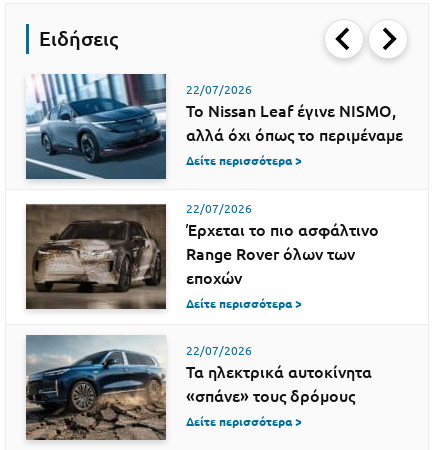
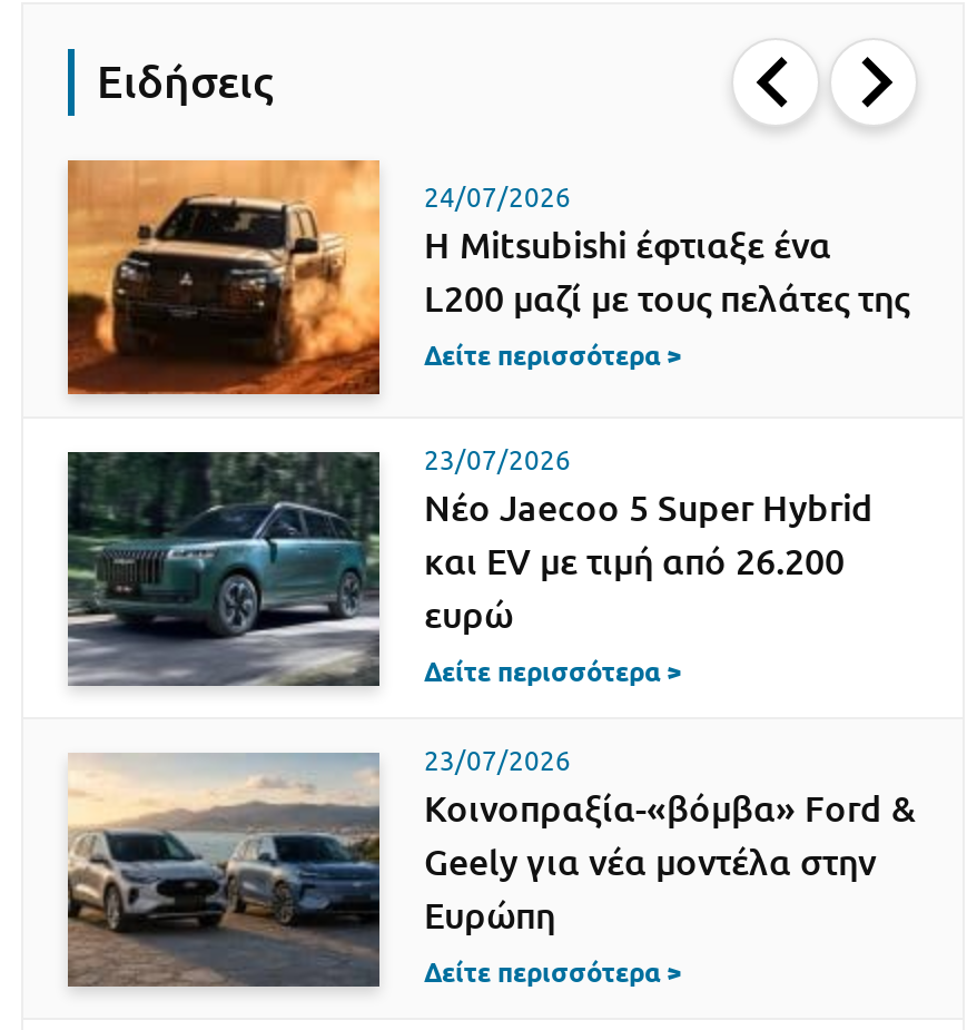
- [image]
- 22/07/2026
- Το Nissan Leaf έγινε NISMO,
- αλλά όχι όπως το περιμέναμε
+ [image]
+ 24/07/2026
+ Η Mitsubishi έφτιαξε ένα
+ L200 μαζί με τους πελάτες της

- [image]
- 22/07/2026
- Έρχεται το πιο ασφάλτινο
- Range Rover όλων των
- εποχών
+ [image]
+ 23/07/2026
+ Νέο Jaecoo 5 Super Hybrid
+ και EV με τιμή από 26.200
+ ευρώ

- [image]
- 22/07/2026
- Τα ηλεκτρικά αυτοκίνητα
- «σπάνε» τους δρόμους
+ [image]
+ 23/07/2026
+ Κοινοπραξία-«βόμβα» Ford &
+ Geely για νέα μοντέλα στην
+ Ευρώπη
